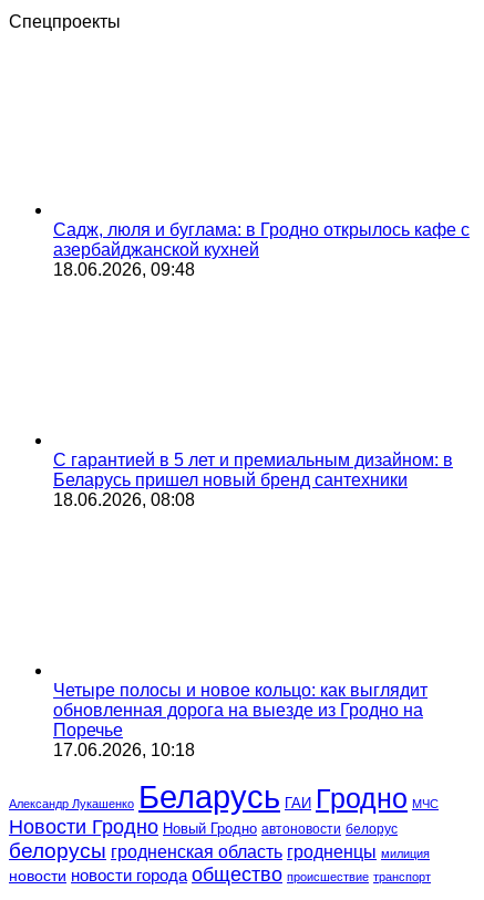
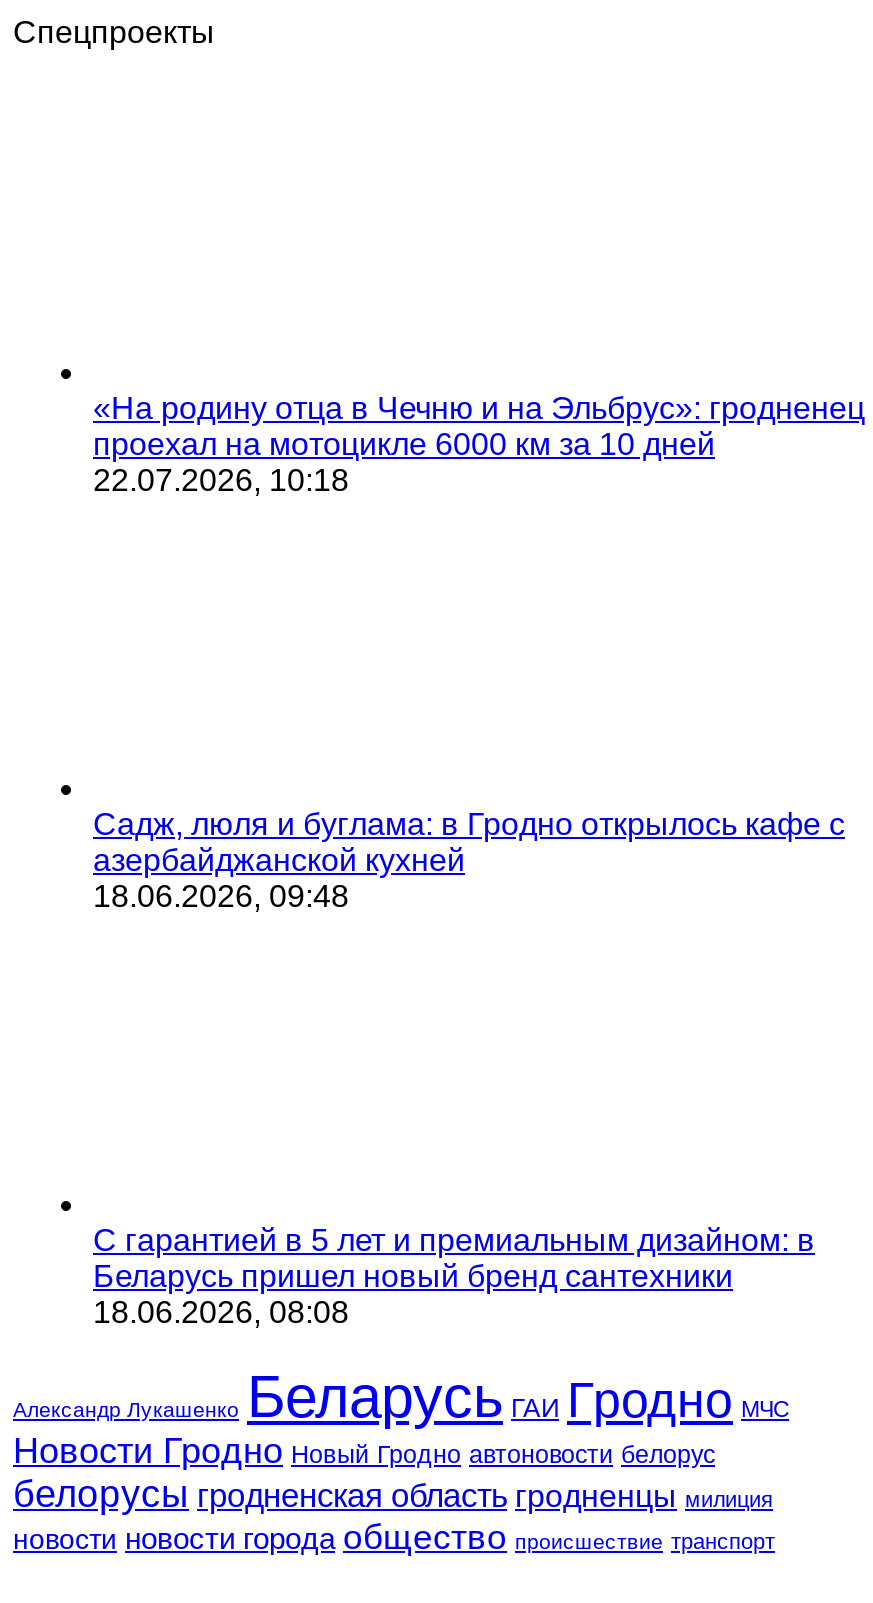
+ «На родину отца в Чечню и на Эльбрус»: гродненец
+ проехал на мотоцикле 6000 км за 10 дней
+ 22.07.2026, 10:18

moved down: Садж, люля и буглама: в Гродно открылось кафе с | азербайджанской кухней | 18.06.2026, 09:48 | С гарантией в 5 лет и премиальным дизайном: в | Беларусь пришел новый бренд сантехники | 18.06.2026, 08:08

- Четыре полосы и новое кольцо: как выглядит
- обновленная дорога на выезде из Гродно на
- Поречье
- 17.06.2026, 10:18
